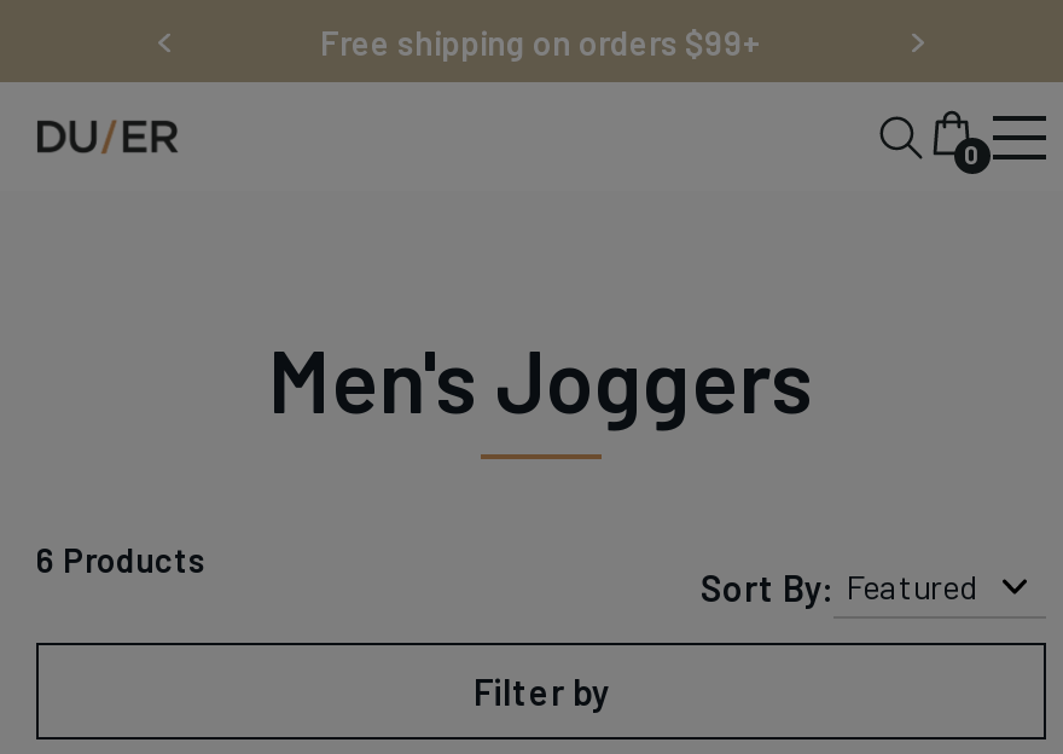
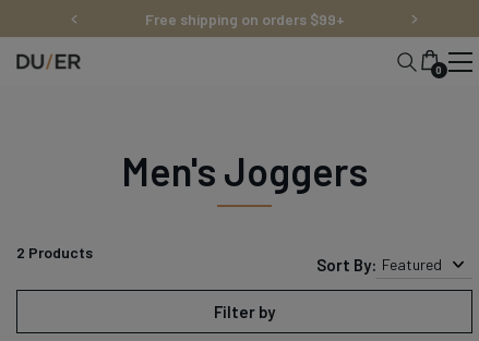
- 6 Products
+ 2 Products
